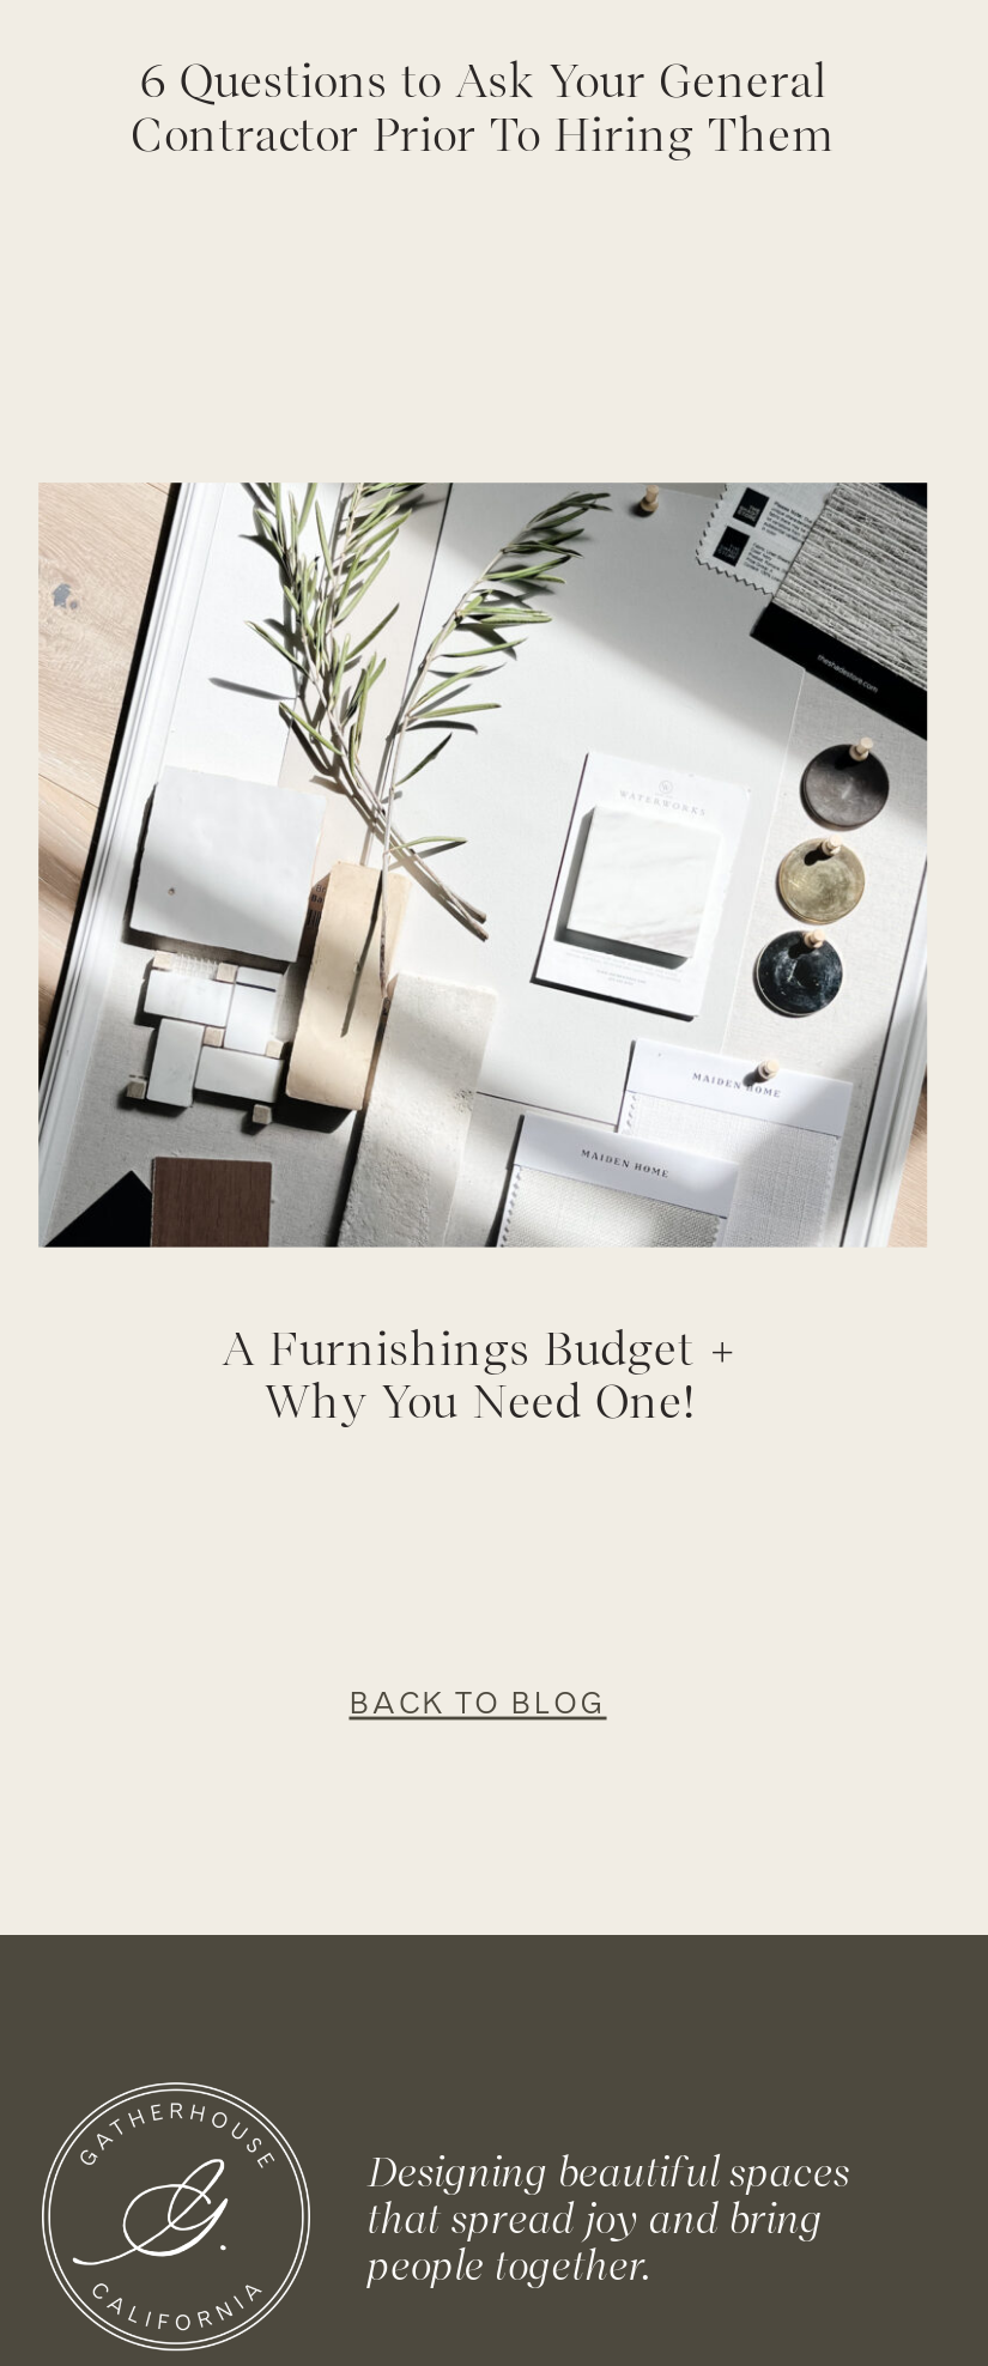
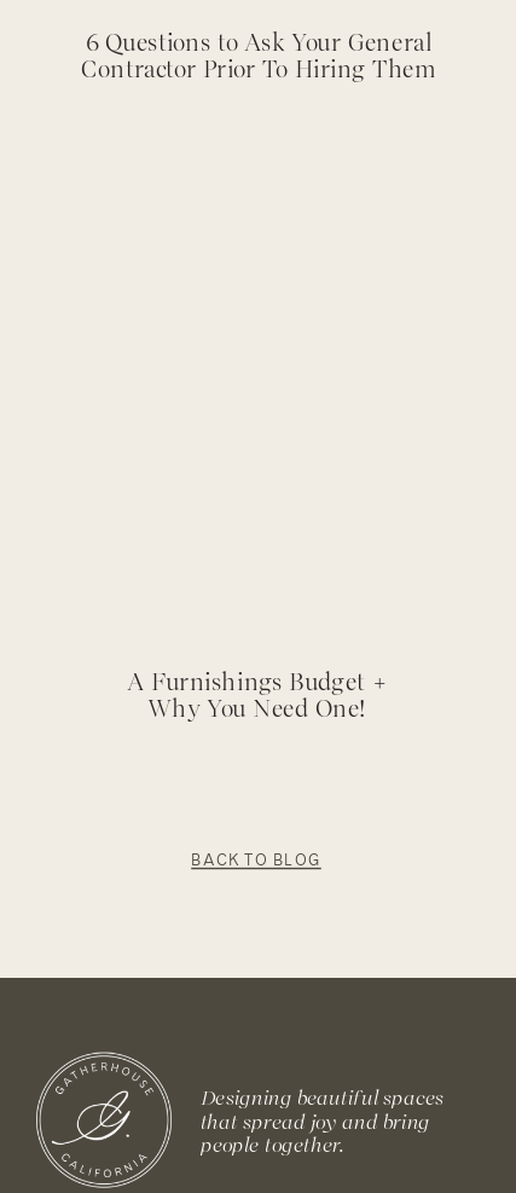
- [image]
